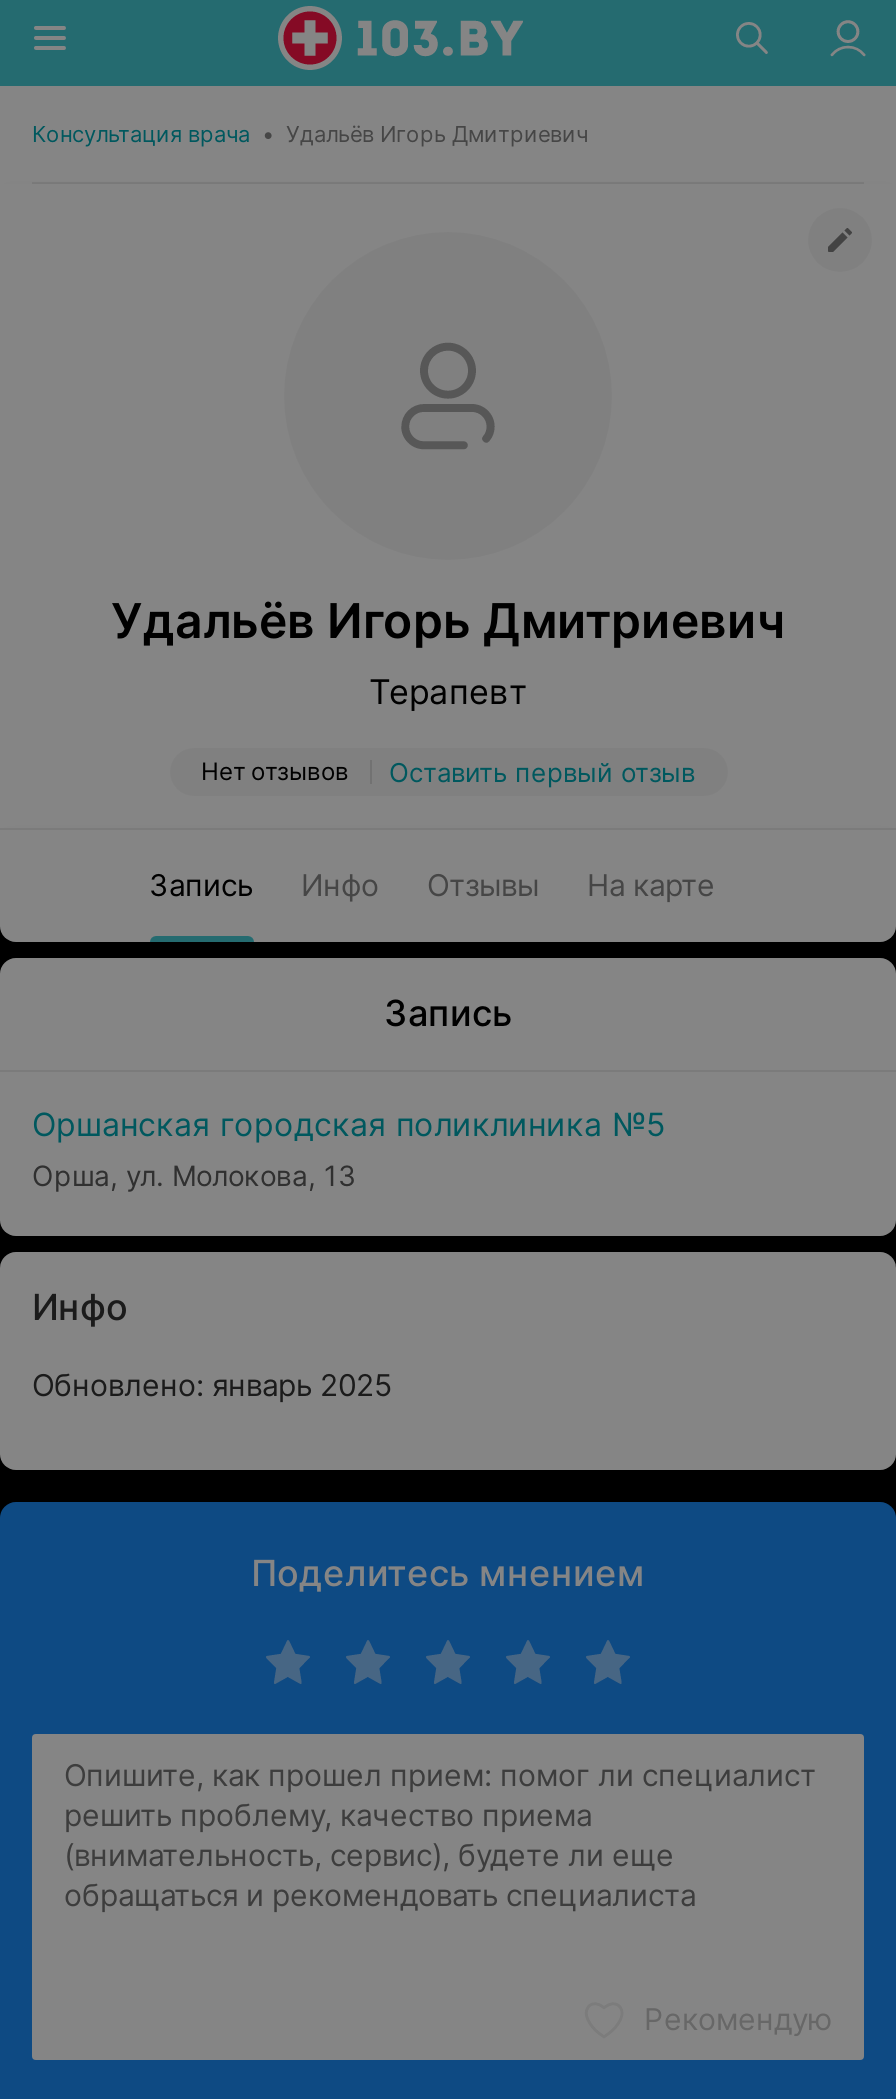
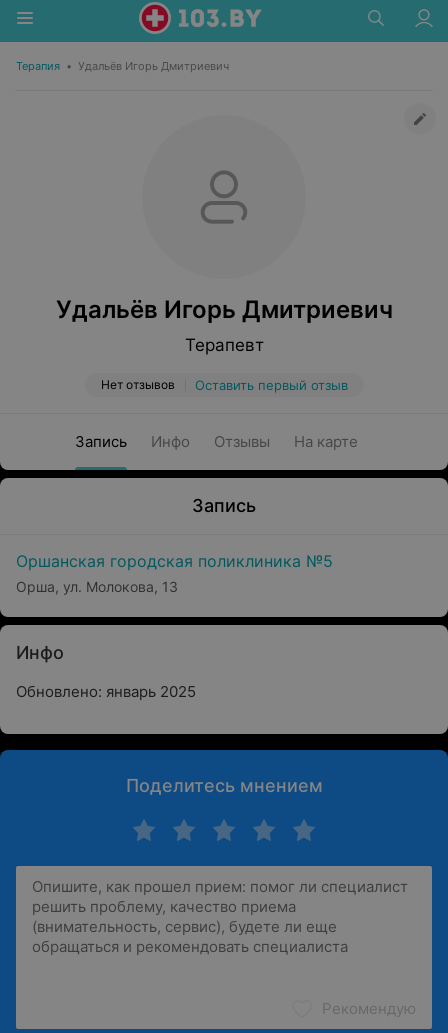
- Консультация врача • Удальёв Игорь Дмитриевич
+ Терапия • Удальёв Игорь Дмитриевич
